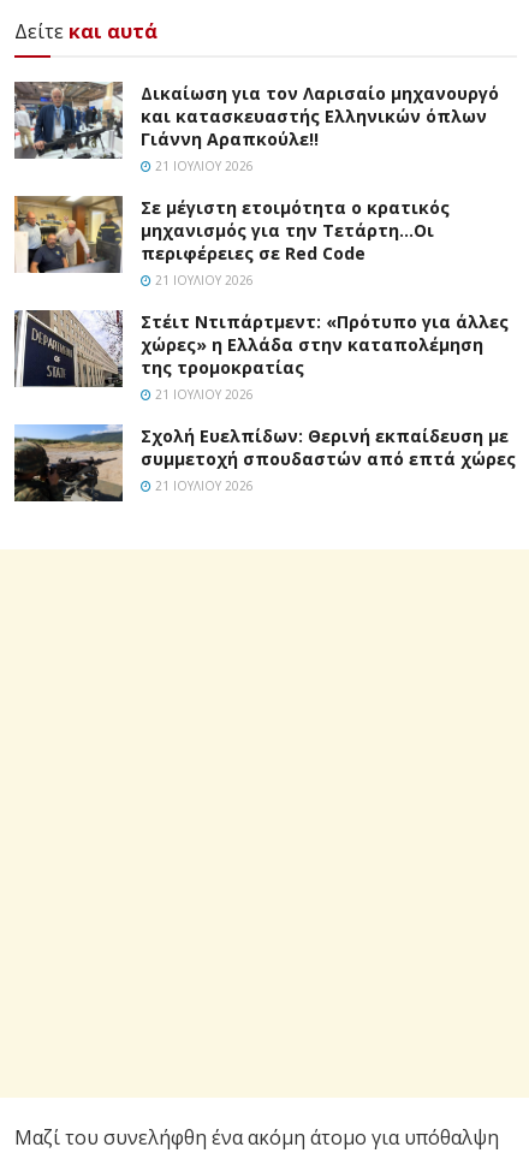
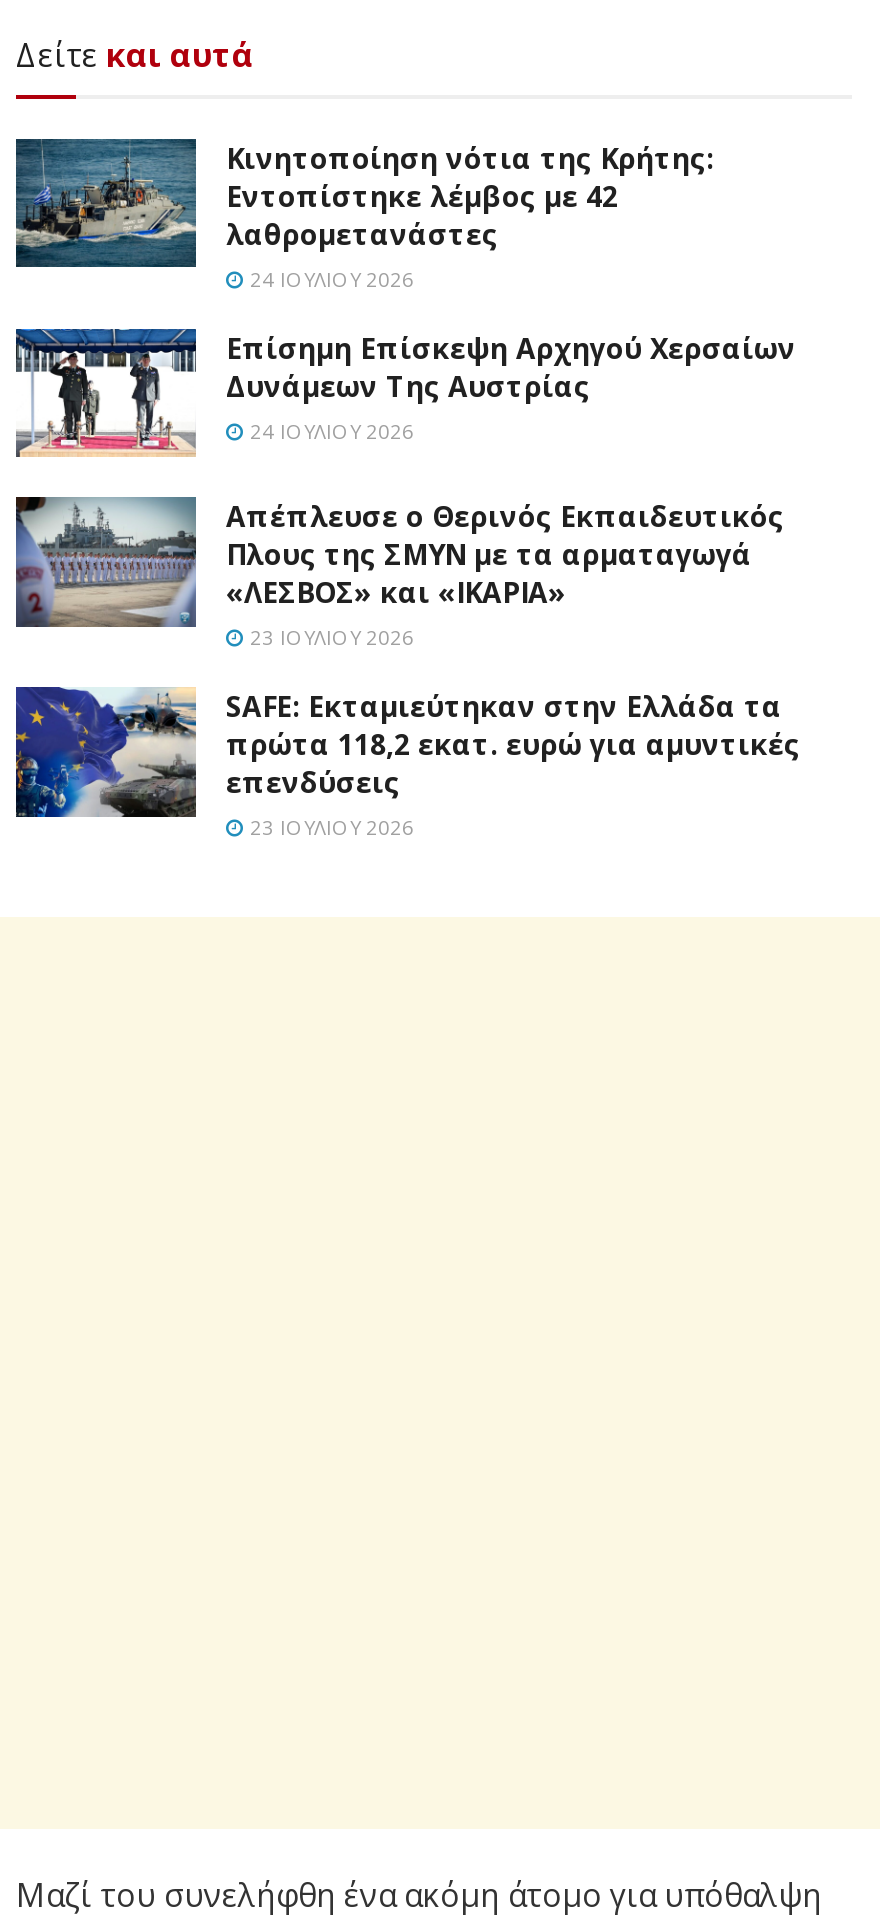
- [image]
- Δικαίωση για τον Λαρισαίο μηχανουργό
- και κατασκευαστής Ελληνικών όπλων
- Γιάννη Αραπκούλε!!
- 21 ΙΟΥΛΊΟΥ 2026
+ [image]
+ Κινητοποίηση νότια της Κρήτης:
+ Εντοπίστηκε λέμβος με 42
+ λαθρομετανάστες
+ 24 ΙΟΥΛΊΟΥ 2026

- [image]
- Σε μέγιστη ετοιμότητα ο κρατικός
- μηχανισμός για την Τετάρτη…Οι
- περιφέρειες σε Red Code
- 21 ΙΟΥΛΊΟΥ 2026
+ [image]
+ Επίσημη Επίσκεψη Αρχηγού Χερσαίων
+ Δυνάμεων Της Αυστρίας
+ 24 ΙΟΥΛΊΟΥ 2026

- [image]
- Στέιτ Ντιπάρτμεντ: «Πρότυπο για άλλες
- χώρες» η Ελλάδα στην καταπολέμηση
- της τρομοκρατίας
- 21 ΙΟΥΛΊΟΥ 2026
+ [image]
+ Απέπλευσε ο Θερινός Εκπαιδευτικός
+ Πλους της ΣΜΥΝ με τα αρματαγωγά
+ «ΛΕΣΒΟΣ» και «ΙΚΑΡΙΑ»
+ 23 ΙΟΥΛΊΟΥ 2026

- [image]
- Σχολή Ευελπίδων: Θερινή εκπαίδευση με
- συμμετοχή σπουδαστών από επτά χώρες
- 21 ΙΟΥΛΊΟΥ 2026
+ [image]
+ SAFE: Εκταμιεύτηκαν στην Ελλάδα τα
+ πρώτα 118,2 εκατ. ευρώ για αμυντικές
+ επενδύσεις
+ 23 ΙΟΥΛΊΟΥ 2026
